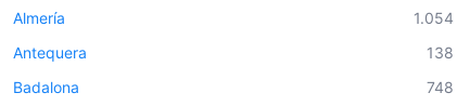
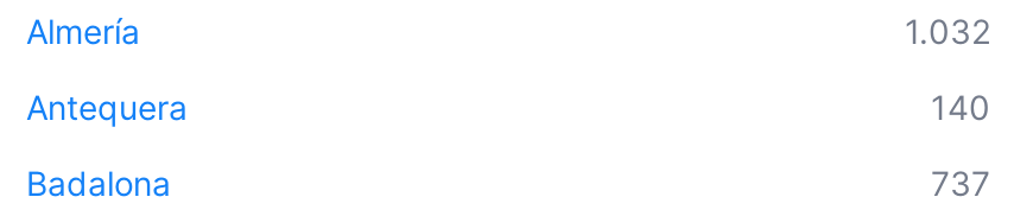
- 1.054
+ 1.032

- 138
+ 140

- 748
+ 737
